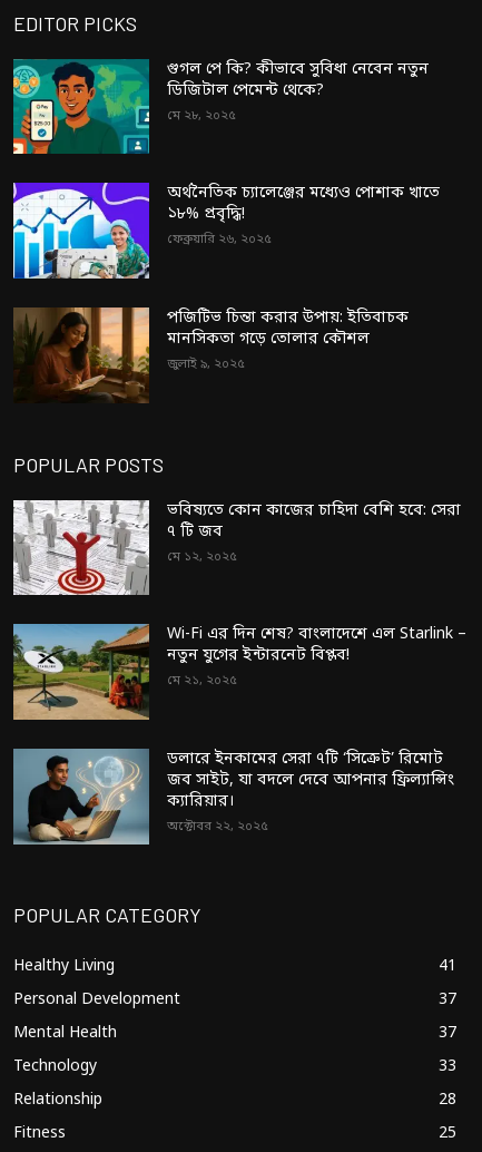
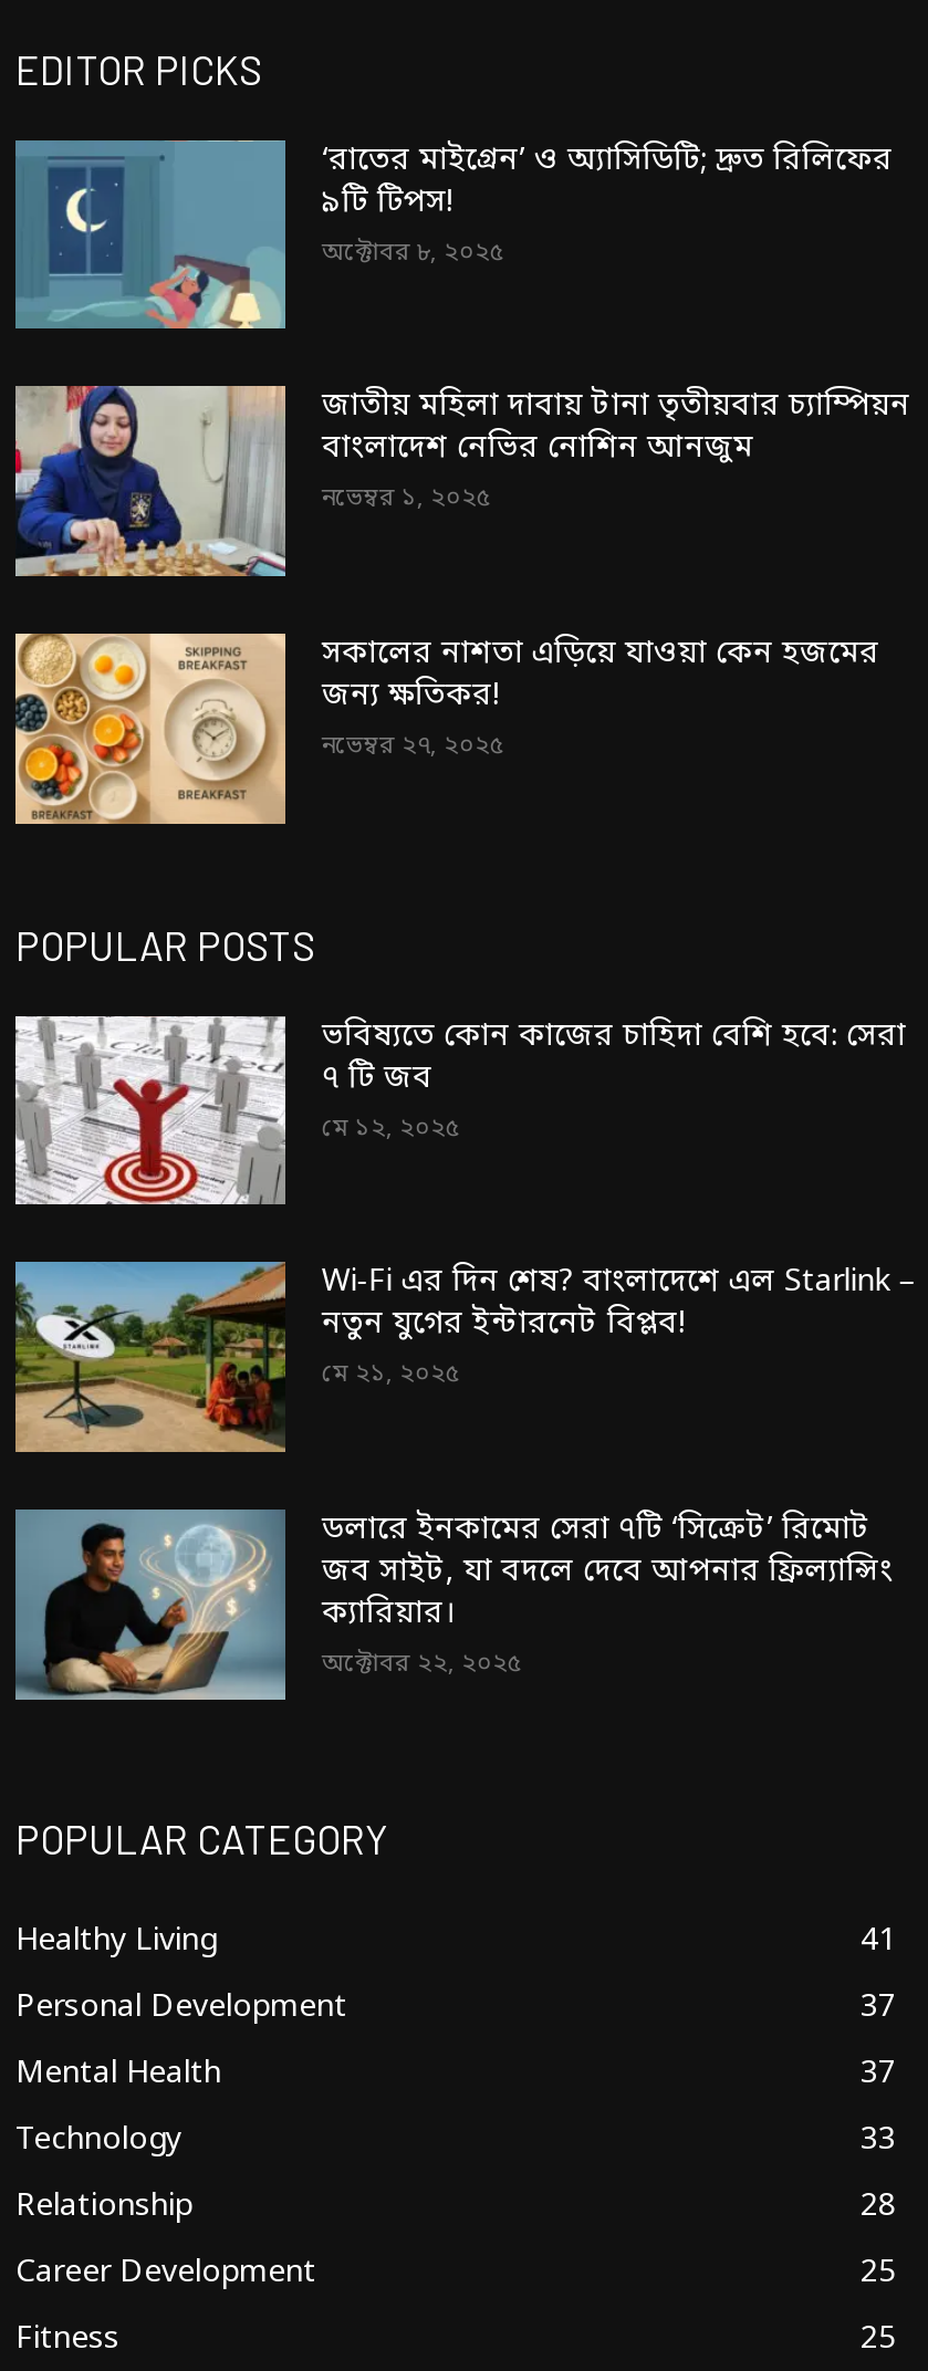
- [image]
- গুগল পে কি? কীভাবে সুবিধা নেবেন নতুন
- ডিজিটাল পেমেন্ট থেকে?
- মে ২৮, ২০২৫
+ [image]
+ ‘রাতের মাইগ্রেন’ ও অ্যাসিডিটি; দ্রুত রিলিফের
+ ৯টি টিপস!
+ অক্টোবর ৮, ২০২৫

- [image]
- অর্থনৈতিক চ্যালেঞ্জের মধ্যেও পোশাক খাতে
- ১৮% প্রবৃদ্ধি!
- ফেব্রুয়ারি ২৬, ২০২৫
+ [image]
+ জাতীয় মহিলা দাবায় টানা তৃতীয়বার চ্যাম্পিয়ন
+ বাংলাদেশ নেভির নোশিন আনজুম
+ নভেম্বর ১, ২০২৫

- [image]
- পজিটিভ চিন্তা করার উপায়: ইতিবাচক
- মানসিকতা গড়ে তোলার কৌশল
- জুলাই ৯, ২০২৫
+ [image]
+ সকালের নাশতা এড়িয়ে যাওয়া কেন হজমের
+ জন্য ক্ষতিকর!
+ নভেম্বর ২৭, ২০২৫

+ Career Development
+ 25
